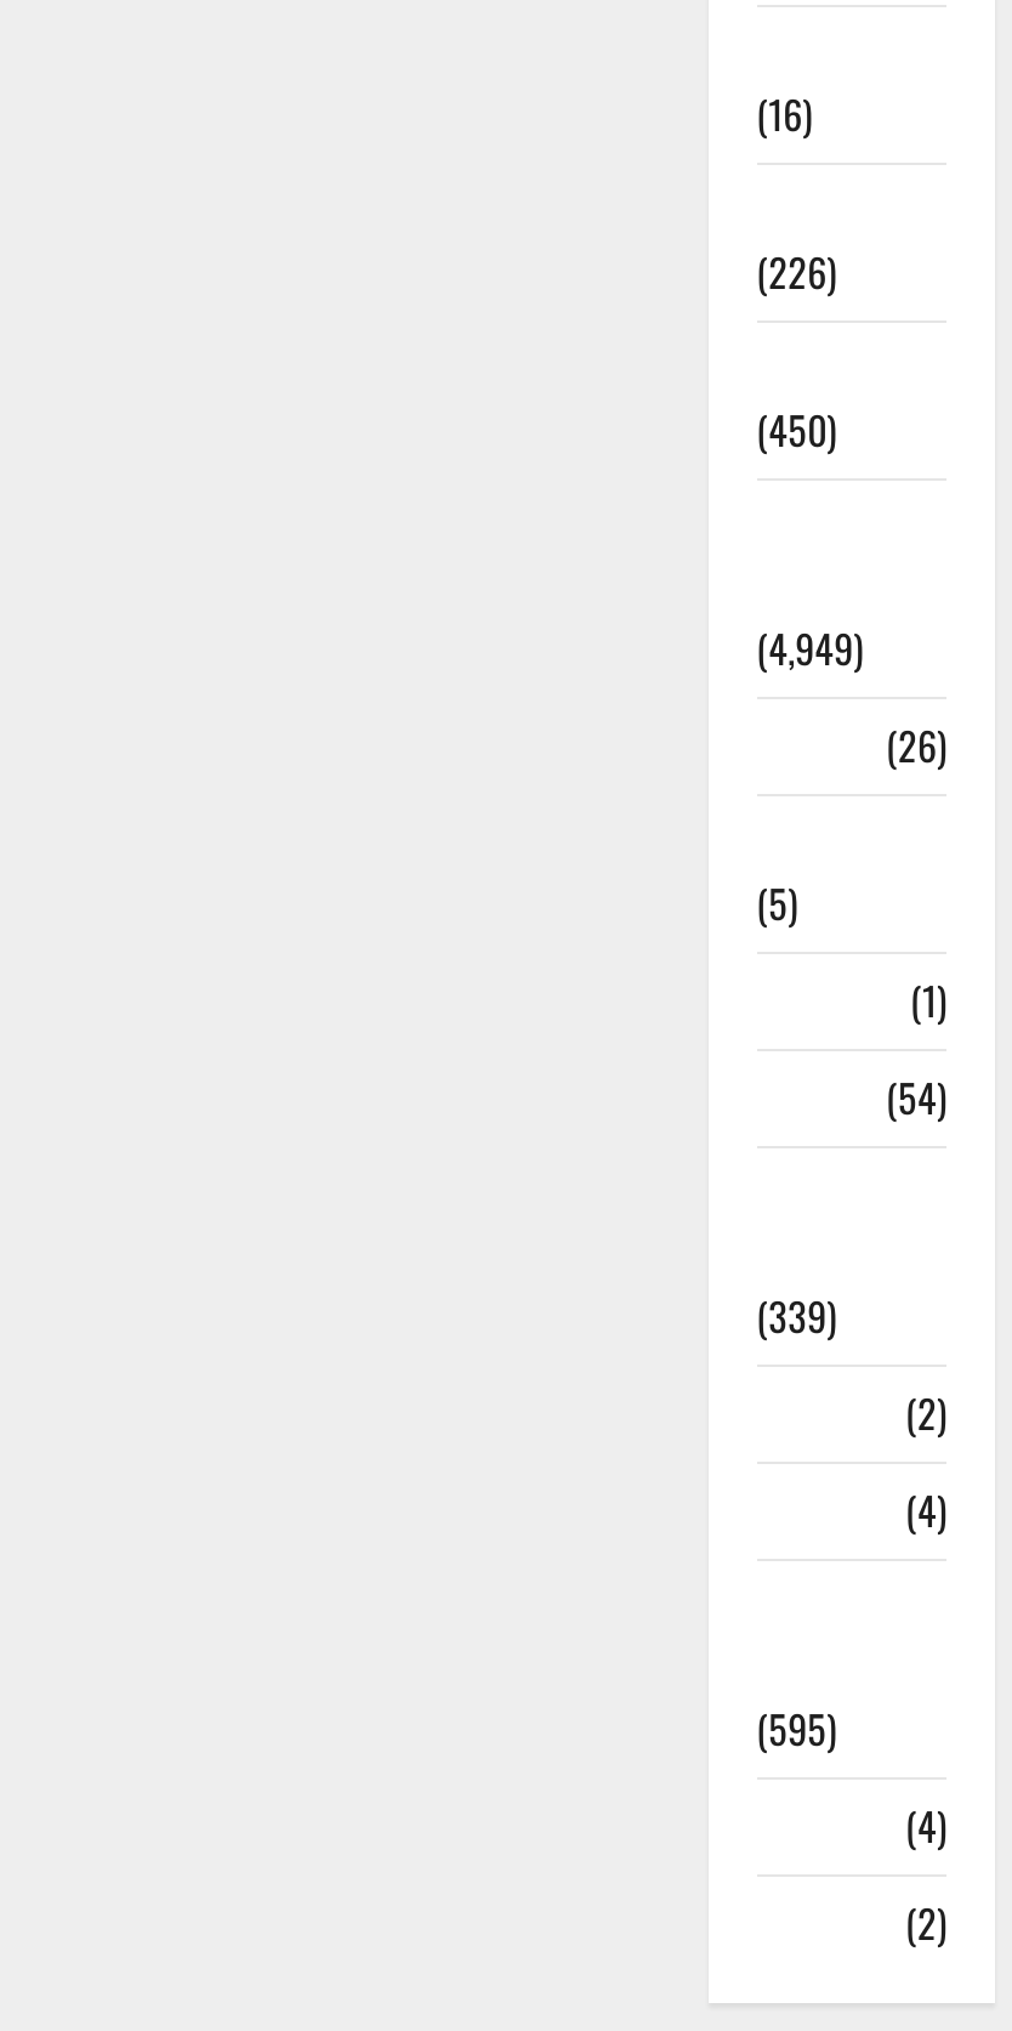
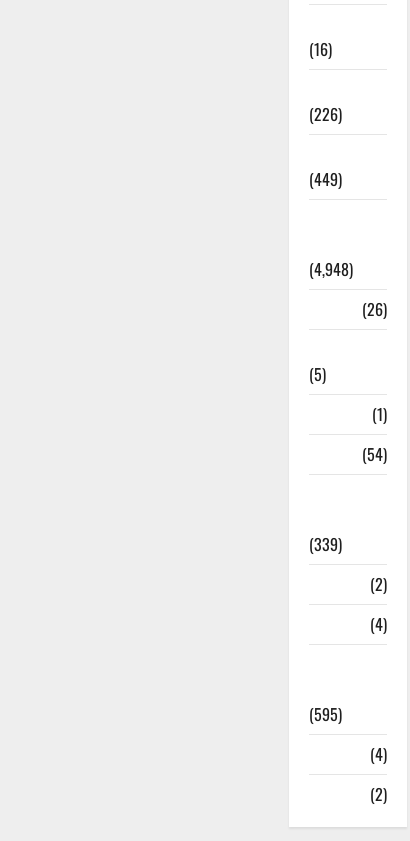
- (450)
+ (449)

- (4,949)
+ (4,948)
